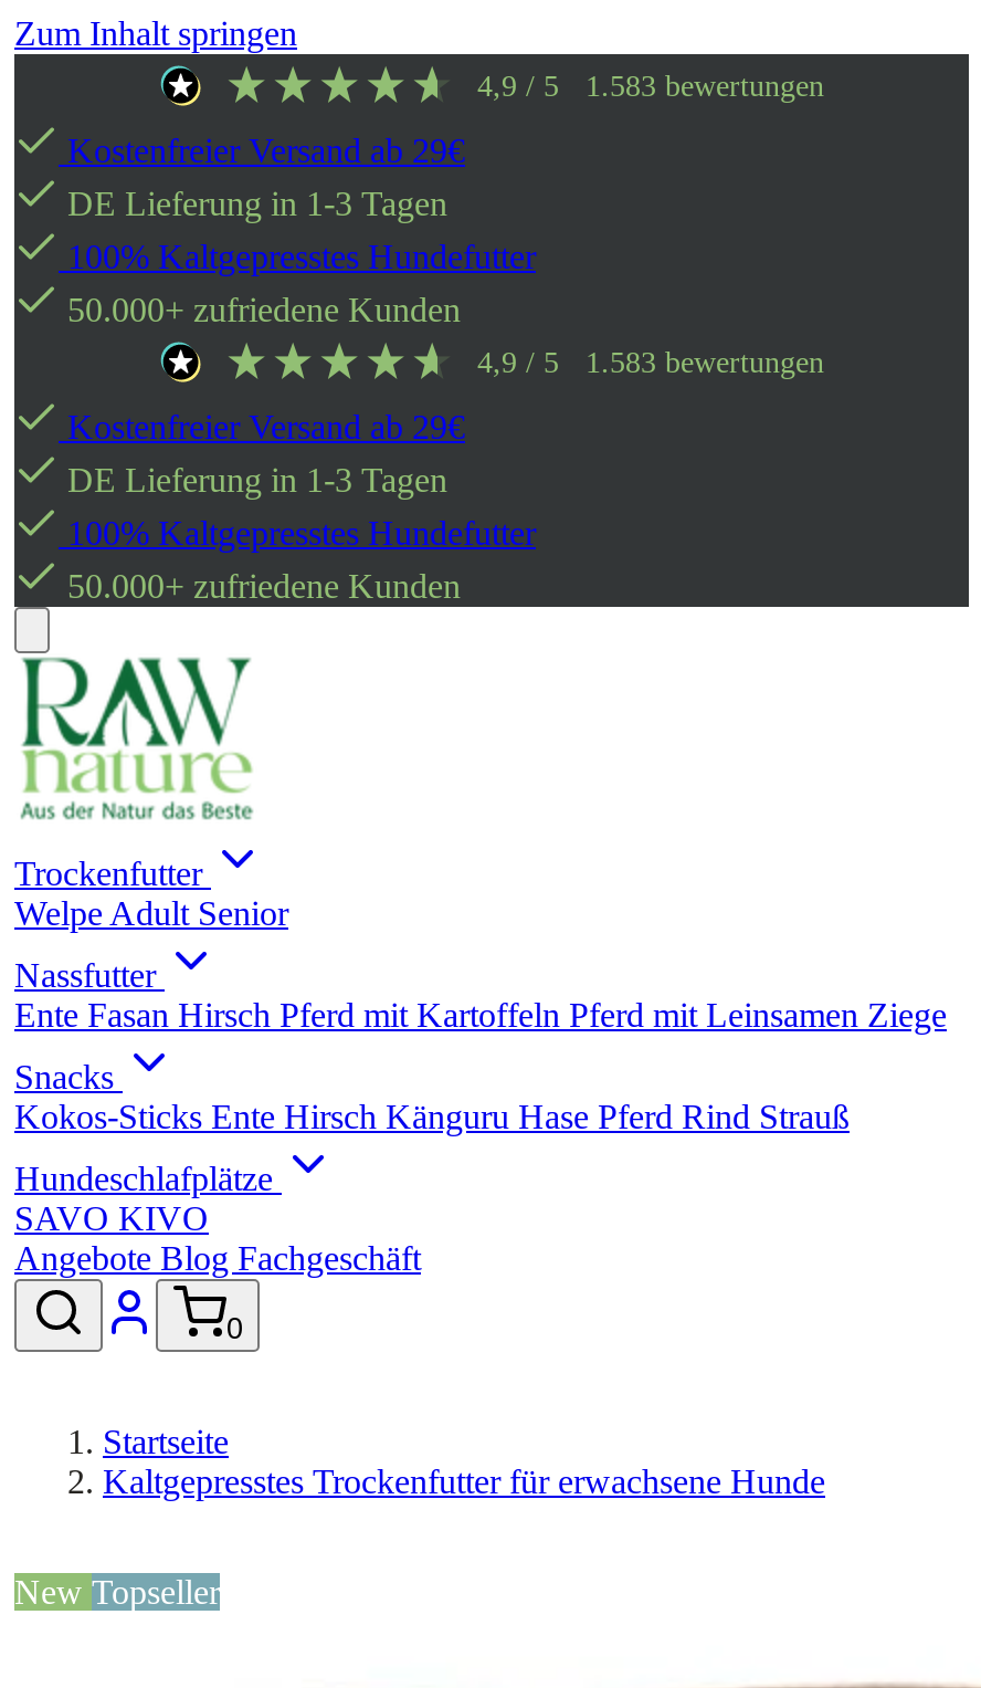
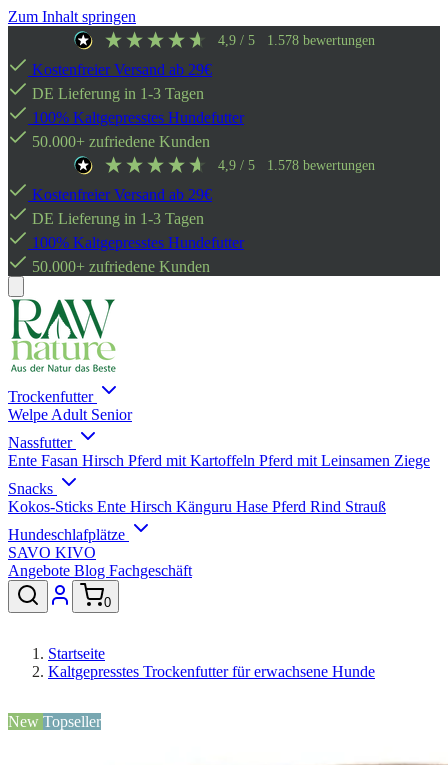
- 4,9 / 5 1.583 bewertungen
+ 4,9 / 5 1.578 bewertungen

- 4,9 / 5 1.583 bewertungen
+ 4,9 / 5 1.578 bewertungen
